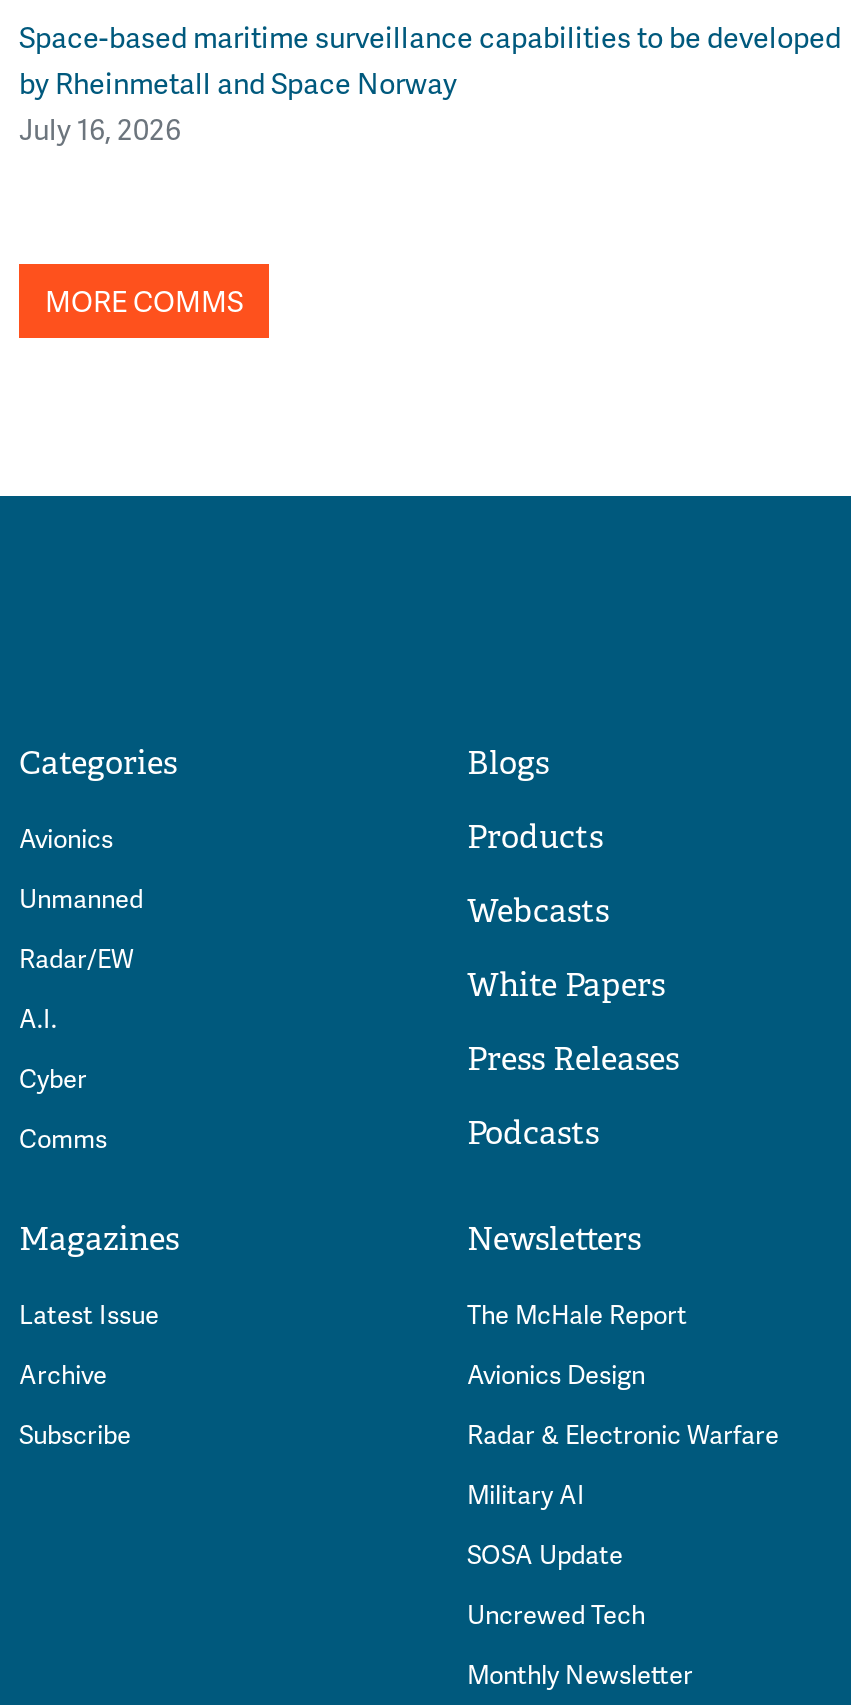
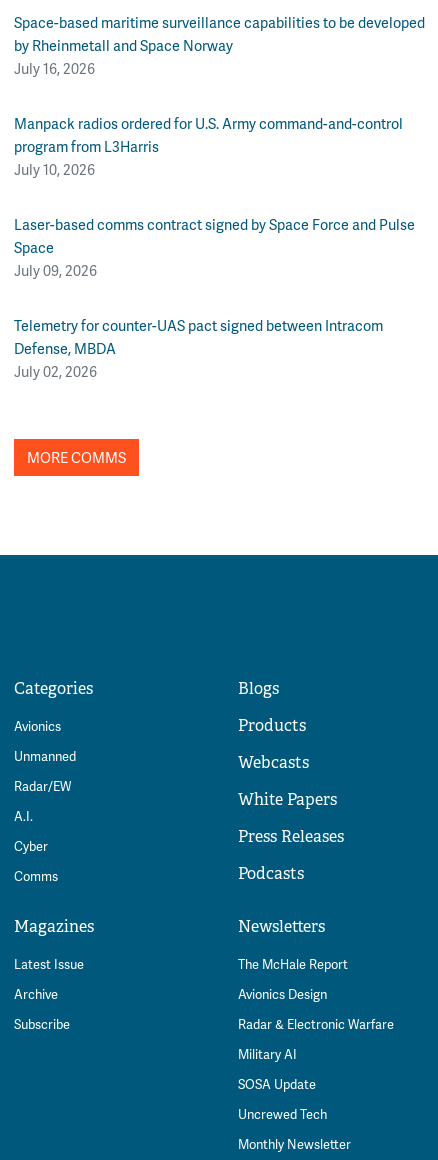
+ Manpack radios ordered for U.S. Army command-and-control
+ program from L3Harris
+ July 10, 2026
+ Laser-based comms contract signed by Space Force and Pulse
+ Space
+ July 09, 2026
+ Telemetry for counter-UAS pact signed between Intracom
+ Defense, MBDA
+ July 02, 2026
